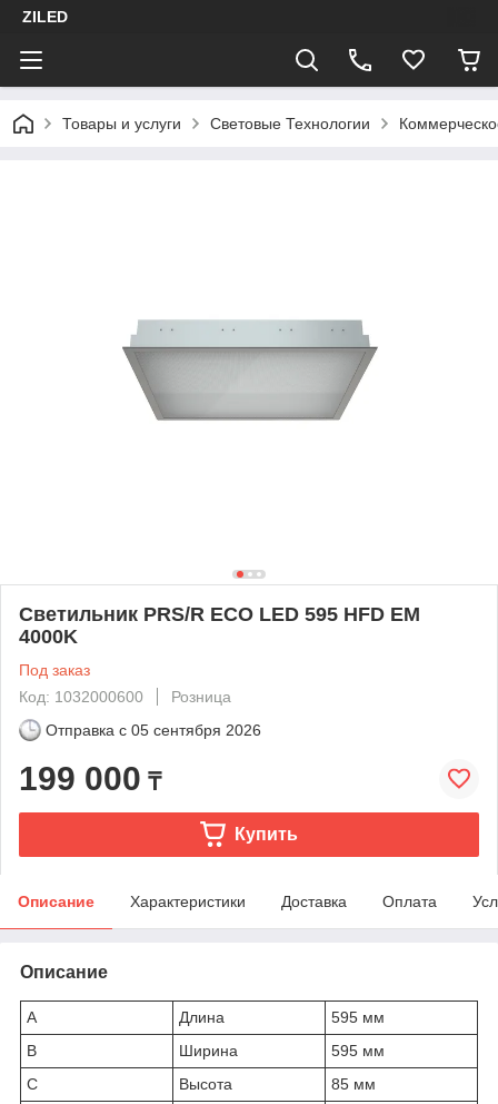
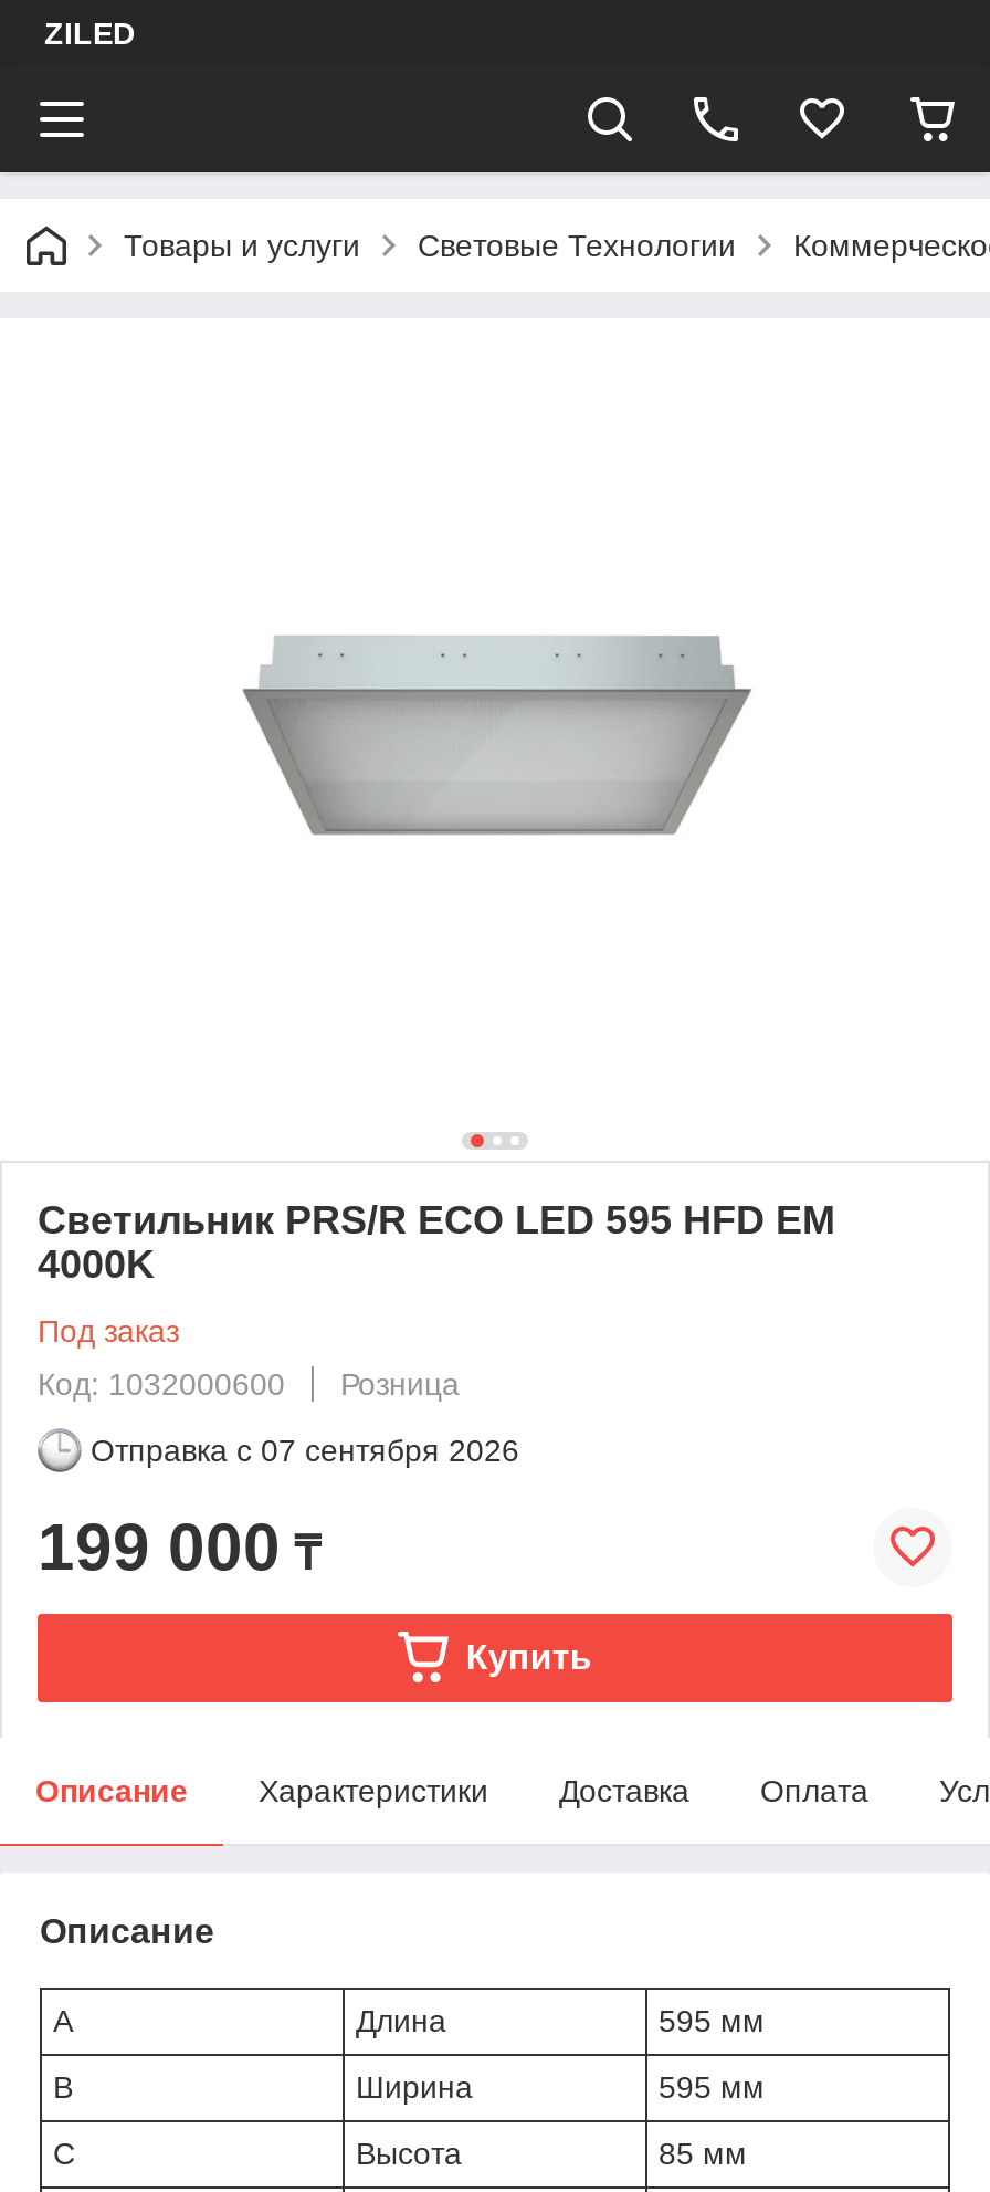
- Отправка с 05 сентября 2026
+ Отправка с 07 сентября 2026
